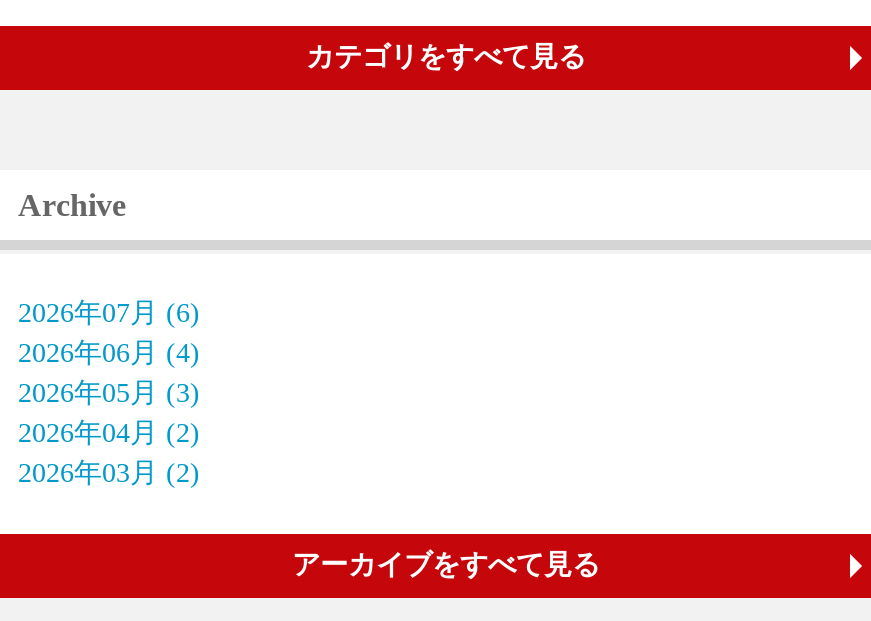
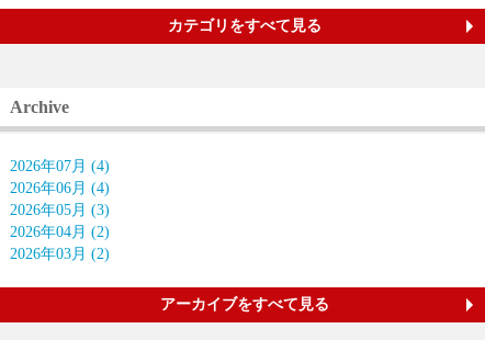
- 2026年07月 (6)
+ 2026年07月 (4)
